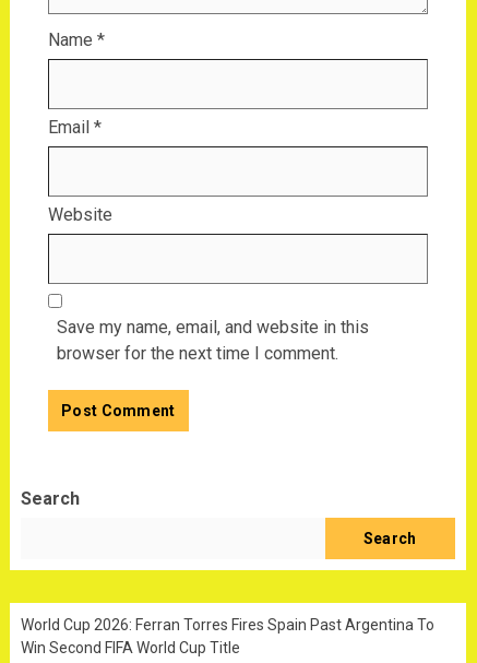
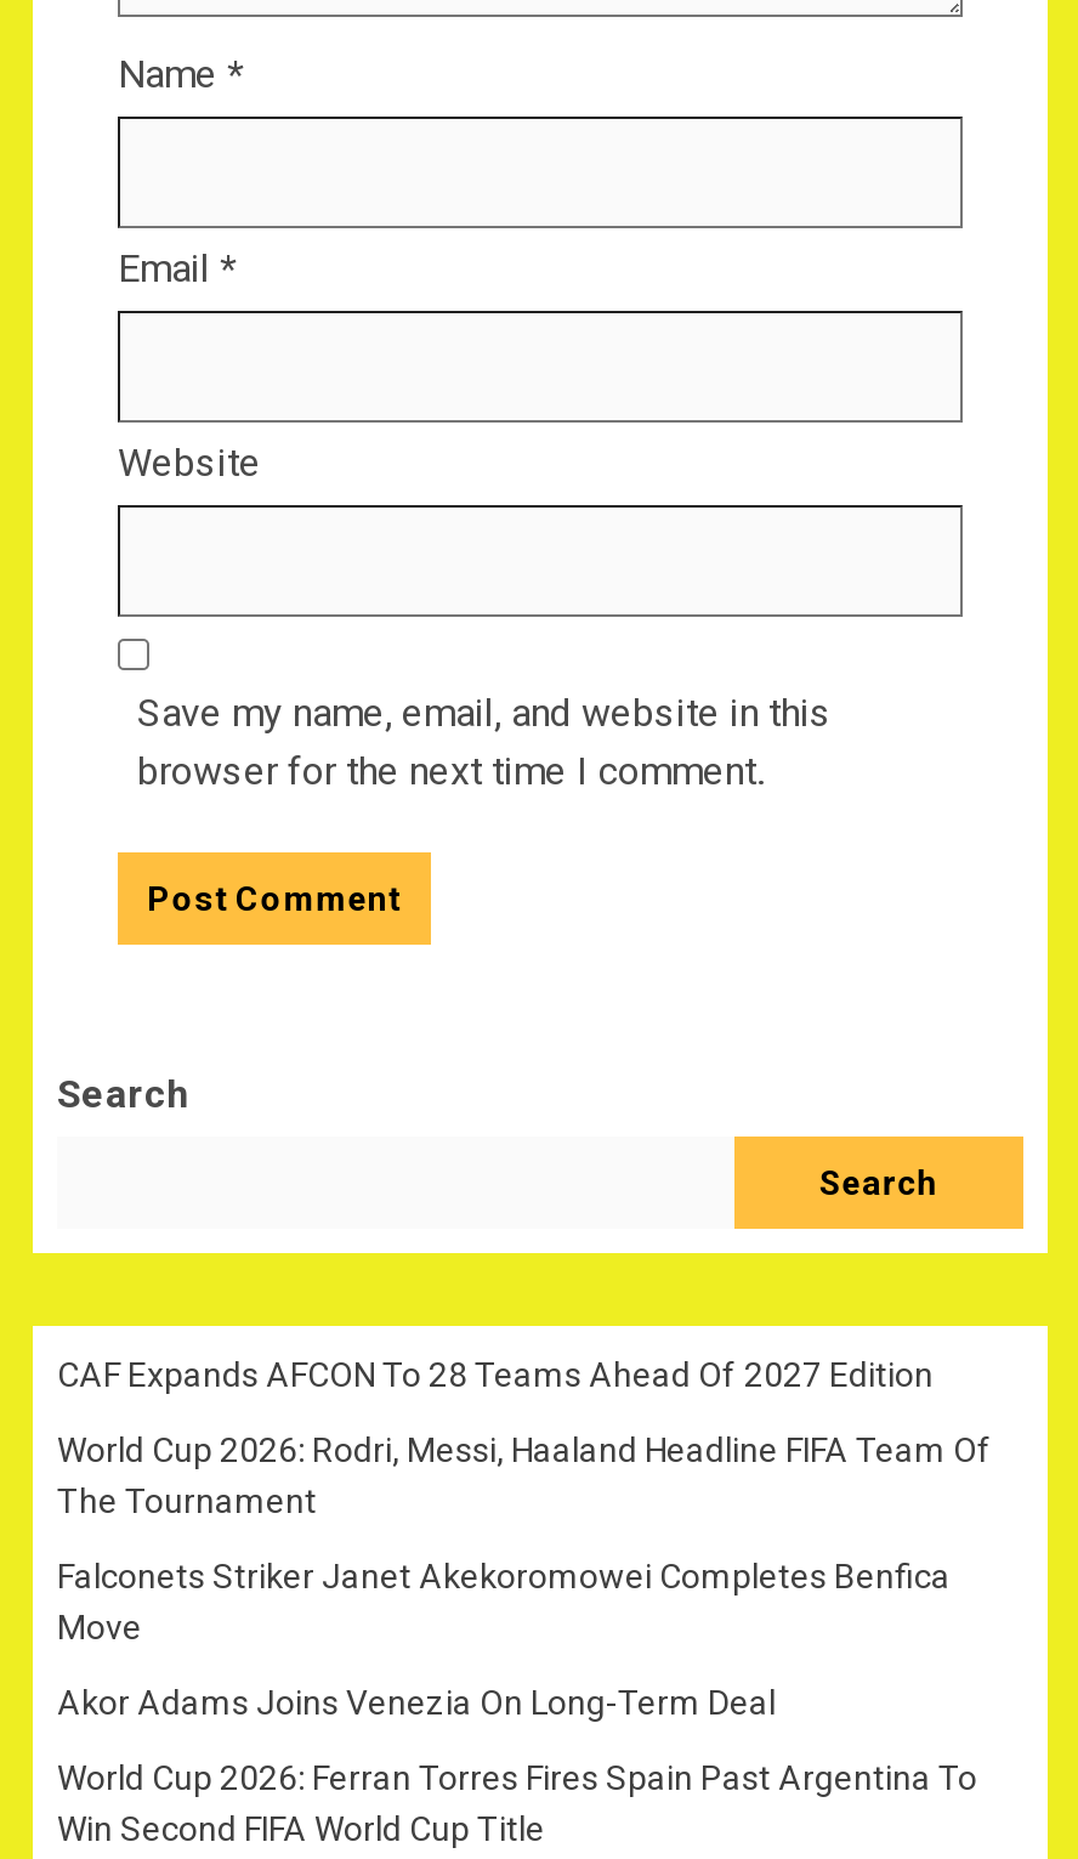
+ CAF Expands AFCON To 28 Teams Ahead Of 2027 Edition
+ World Cup 2026: Rodri, Messi, Haaland Headline FIFA Team Of
+ The Tournament
+ Falconets Striker Janet Akekoromowei Completes Benfica
+ Move
+ Akor Adams Joins Venezia On Long-Term Deal
